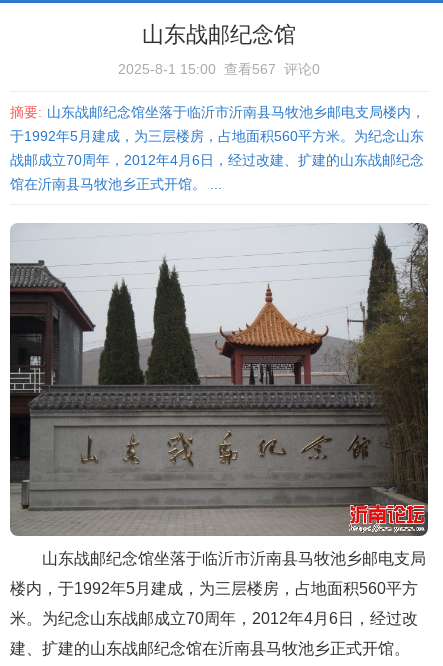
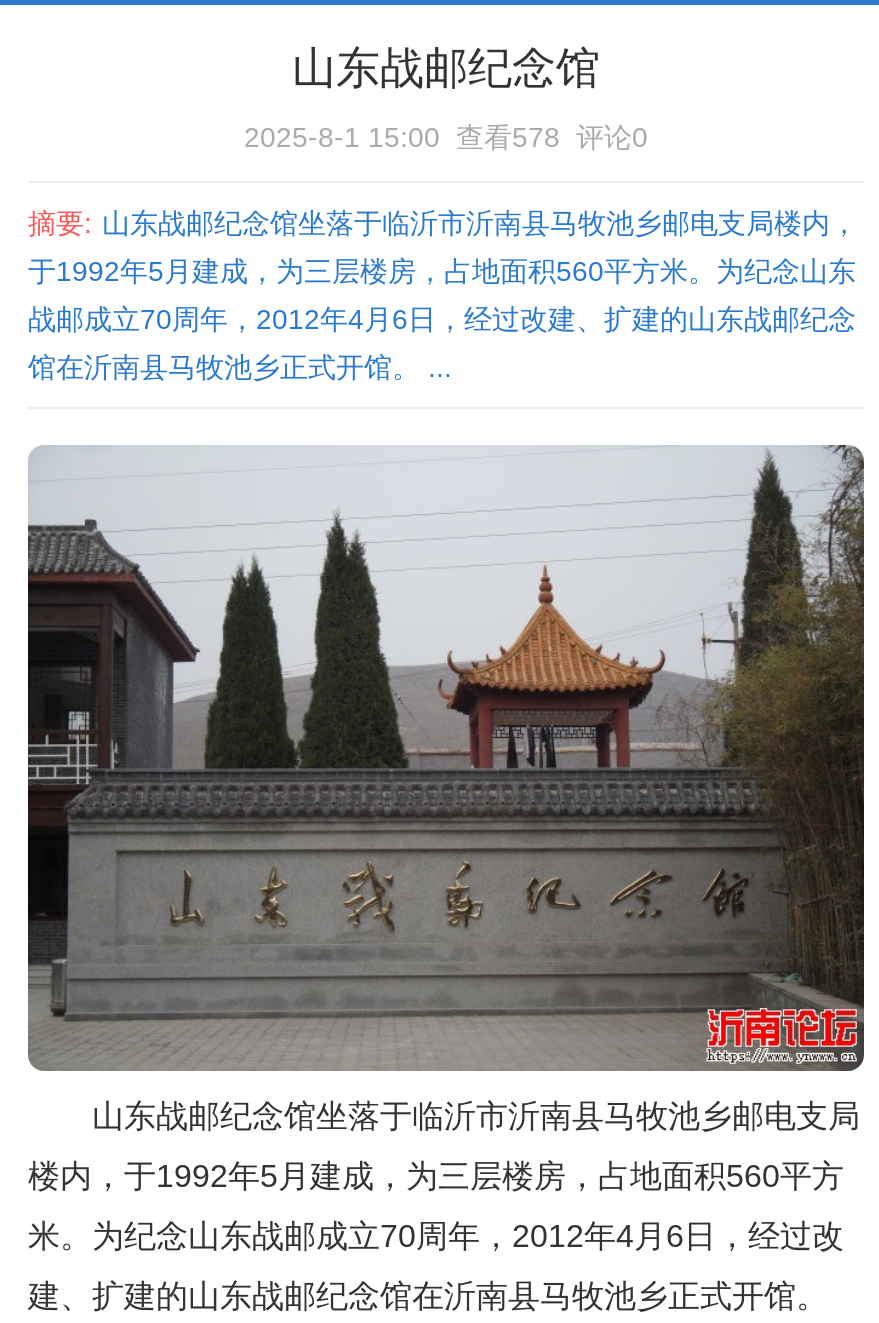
- 2025-8-1 15:00 查看567 评论0
+ 2025-8-1 15:00 查看578 评论0
